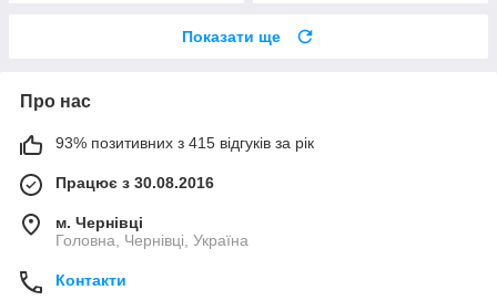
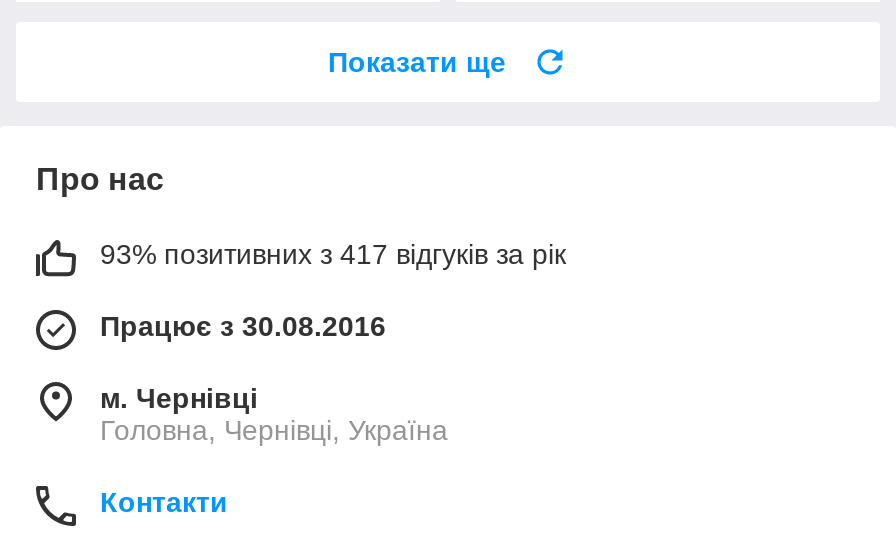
- 93% позитивних з 415 відгуків за рік
+ 93% позитивних з 417 відгуків за рік
